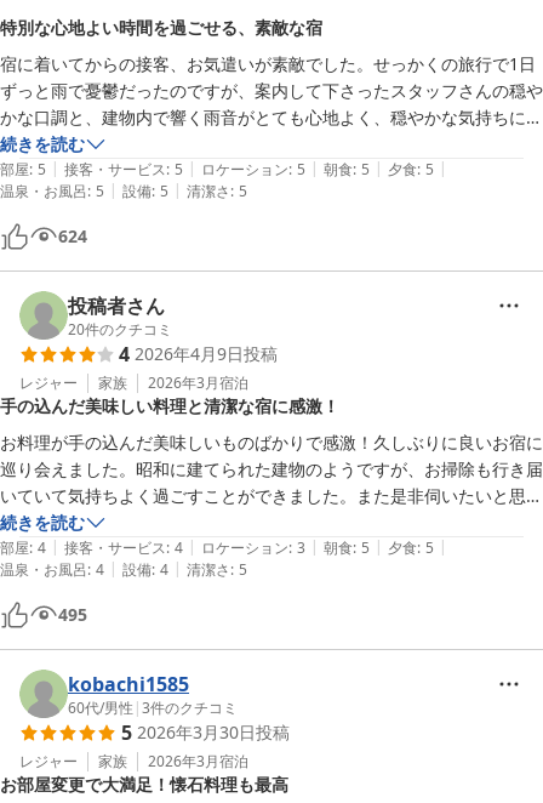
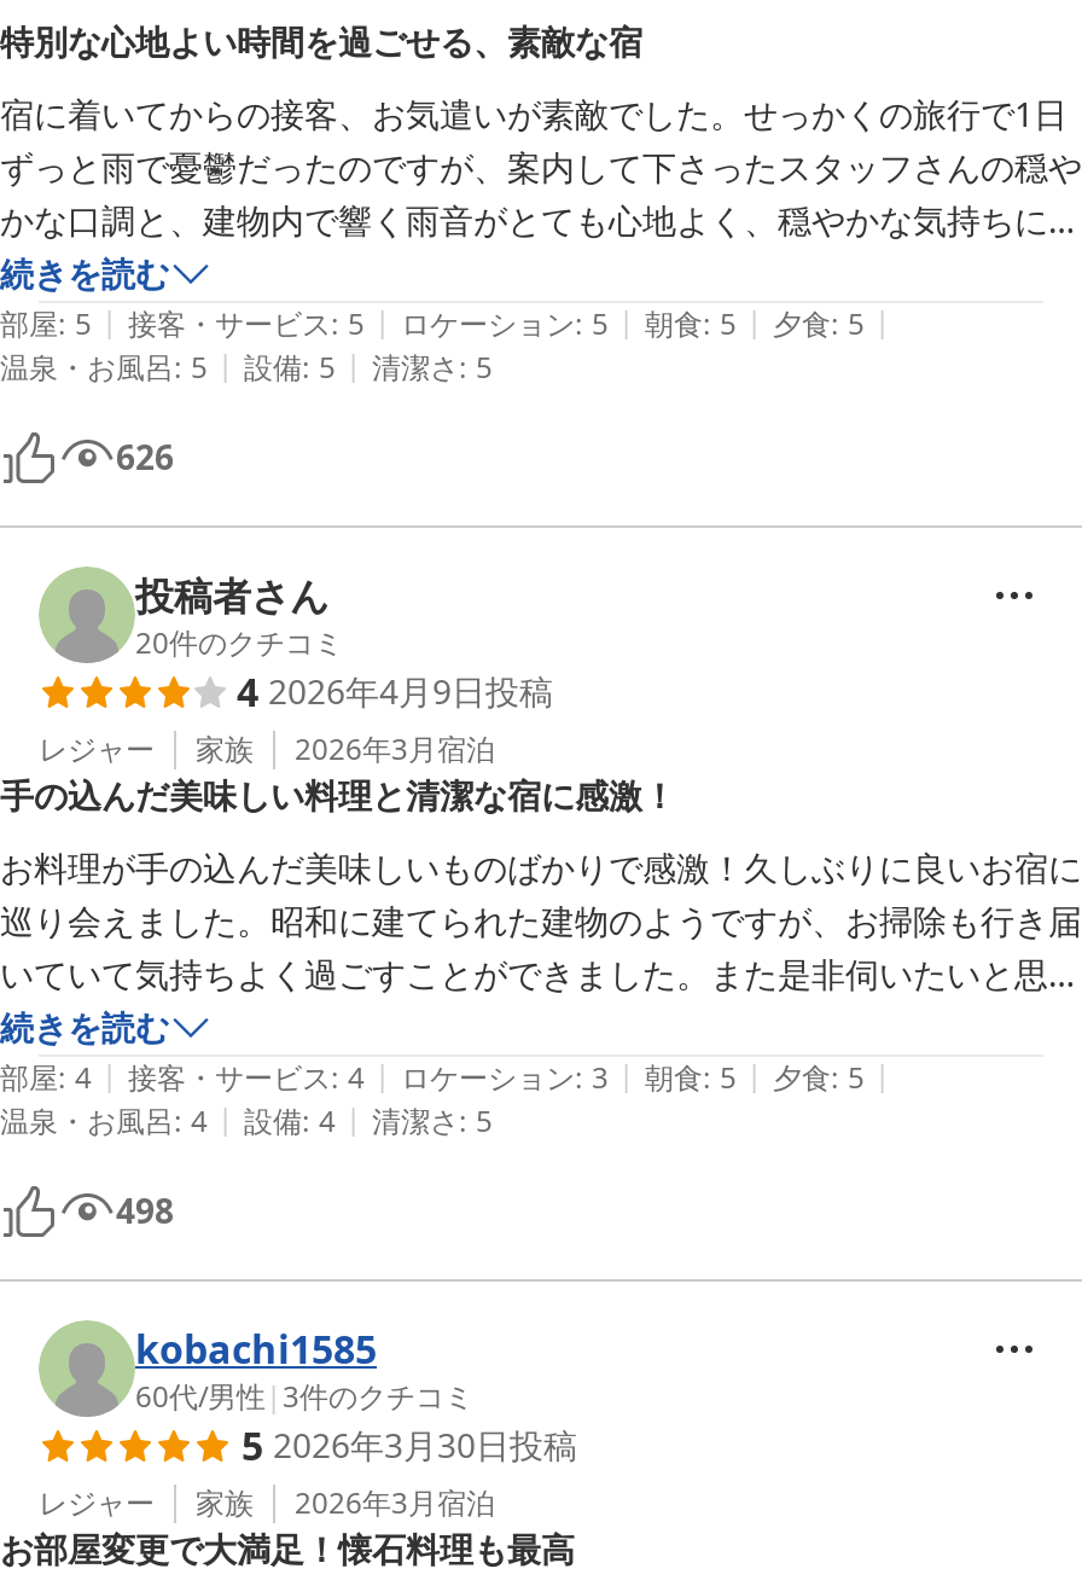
- 624
+ 626

- 495
+ 498
